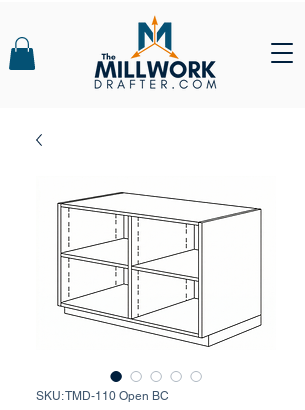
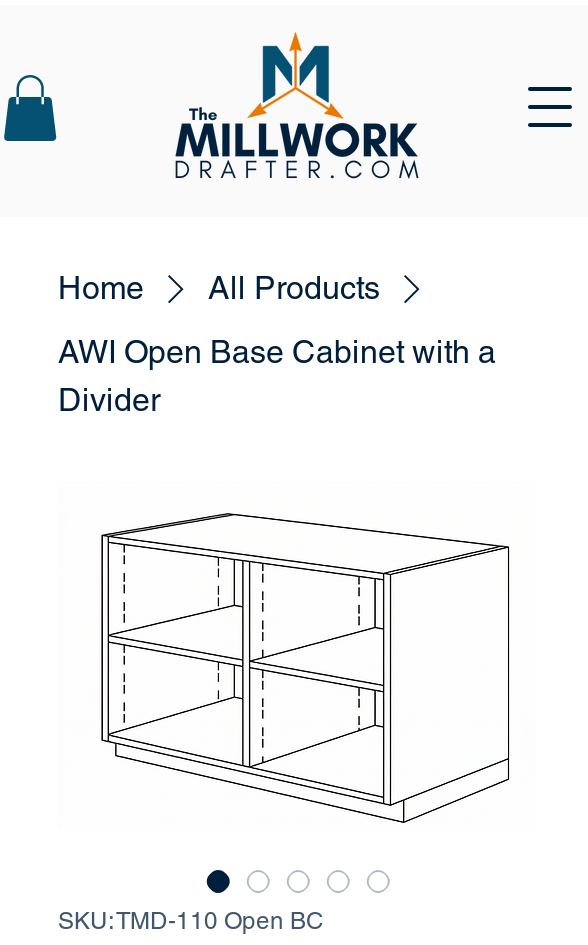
+ Home
+ All Products
+ AWI Open Base Cabinet with a
+ Divider
